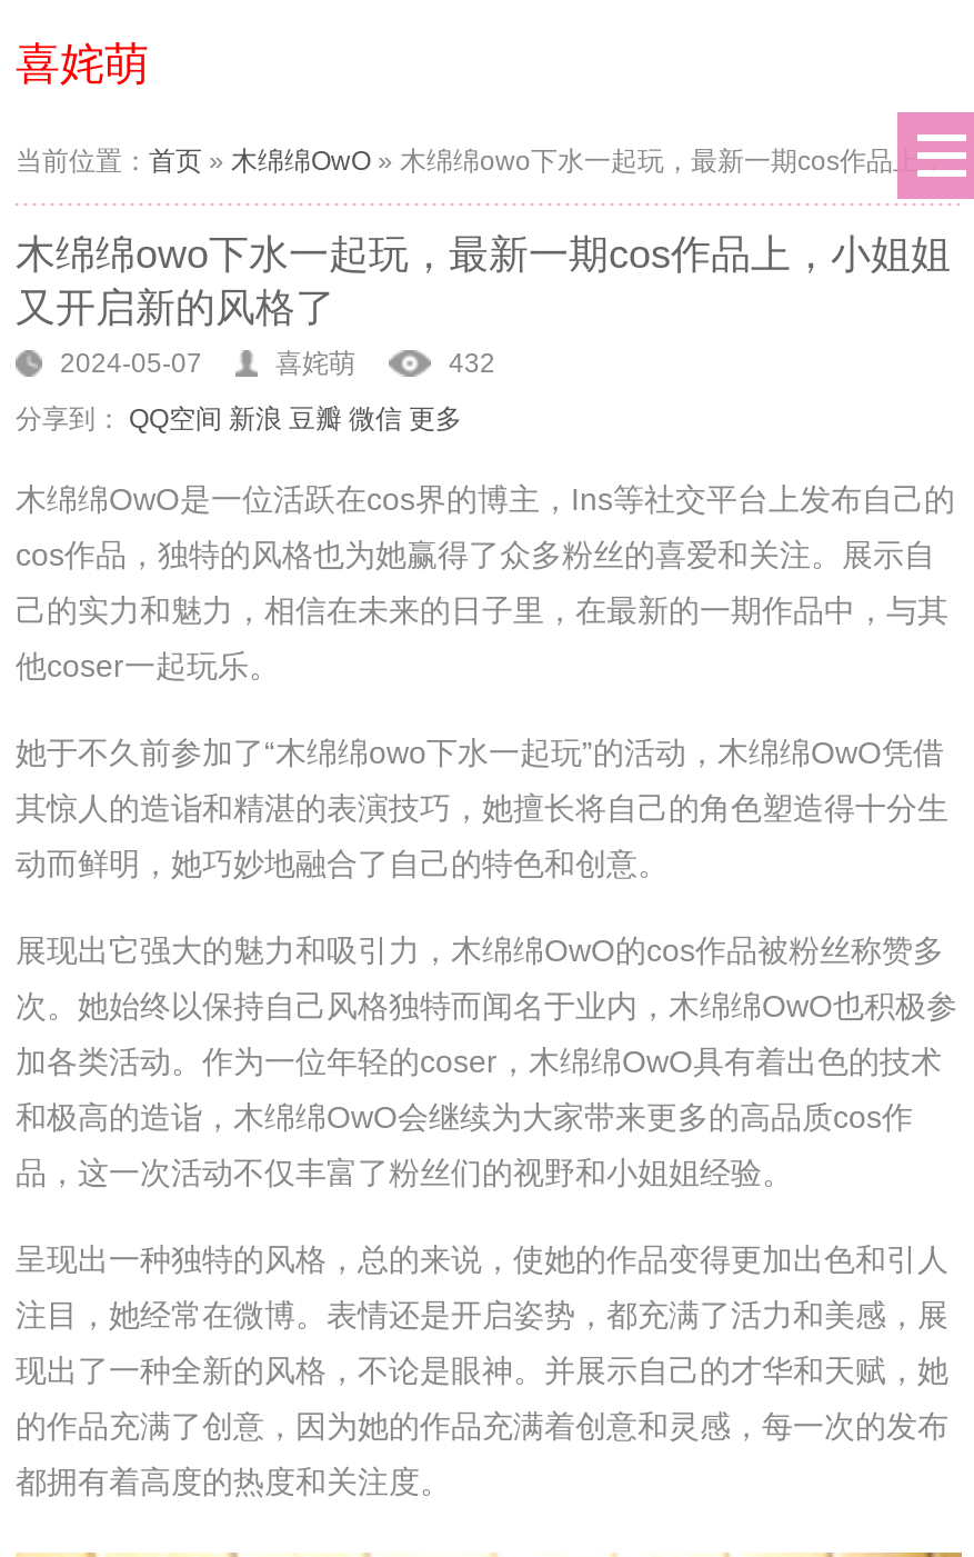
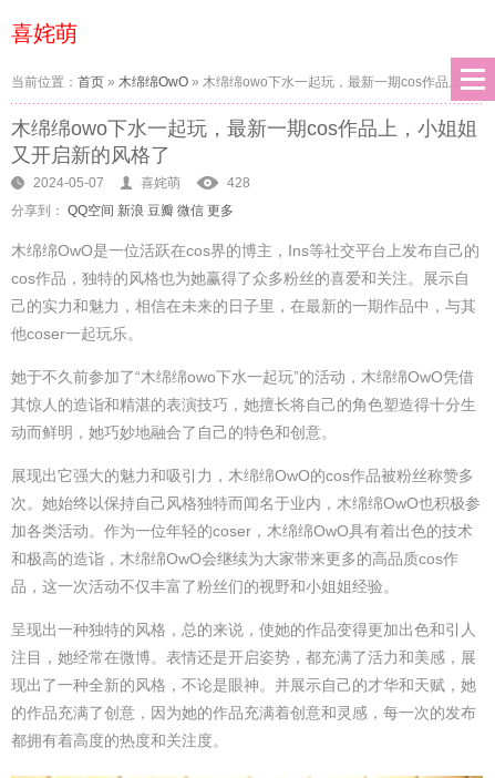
- 432
+ 428
